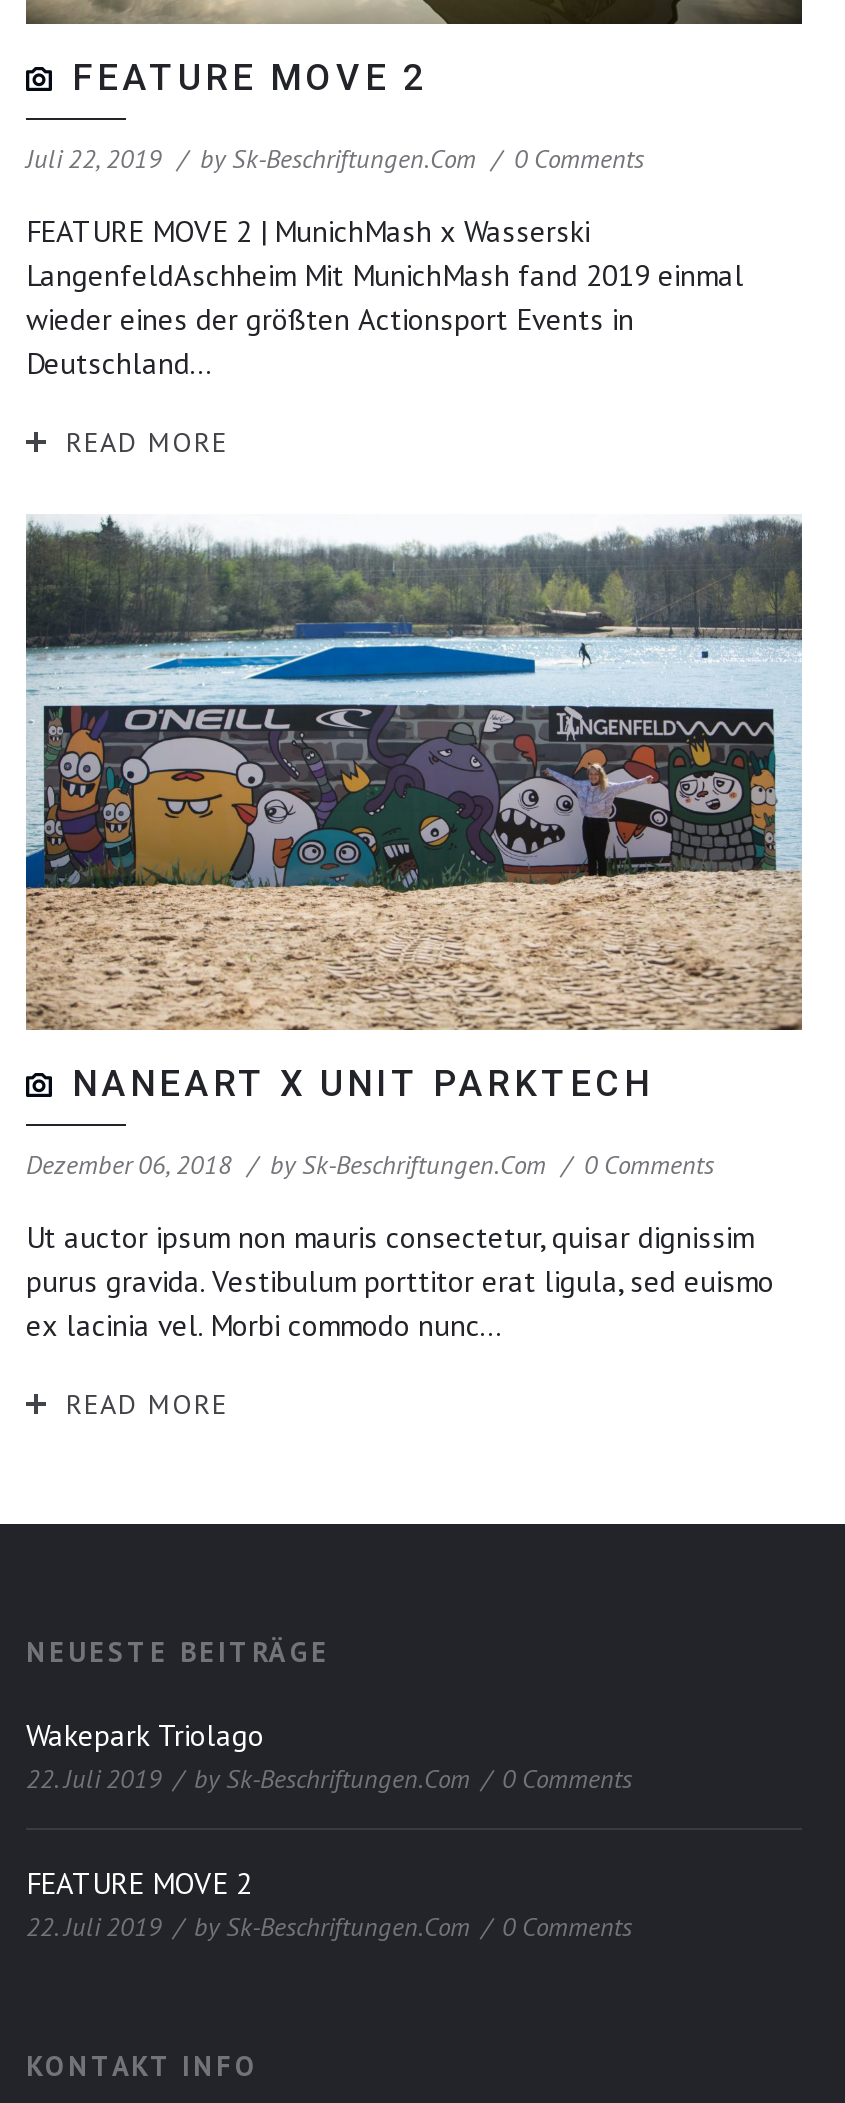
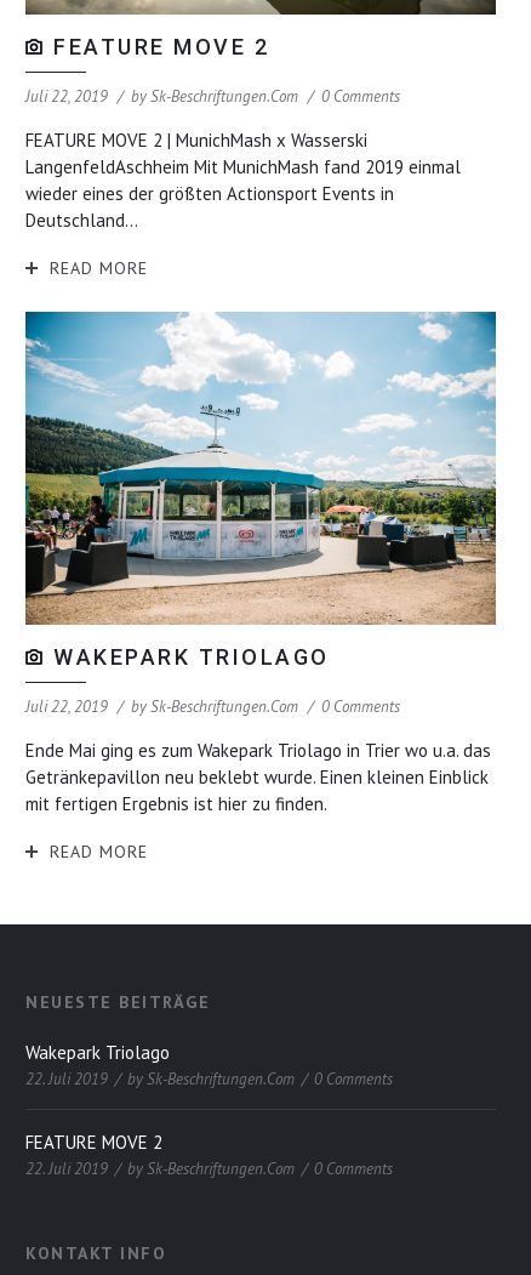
- [image]
- NANEART X UNIT PARKTECH
+ [image]
+ WAKEPARK TRIOLAGO

- Dezember 06, 2018 by Sk-Beschriftungen.com 0 Comments
+ Juli 22, 2019 by Sk-Beschriftungen.com 0 Comments

- Ut auctor ipsum non mauris consectetur, quisar dignissim
- purus gravida. Vestibulum porttitor erat ligula, sed euismo
- ex lacinia vel. Morbi commodo nunc...
+ Ende Mai ging es zum Wakepark Triolago in Trier wo u.a. das
+ Getränkepavillon neu beklebt wurde. Einen kleinen Einblick
+ mit fertigen Ergebnis ist hier zu finden.
